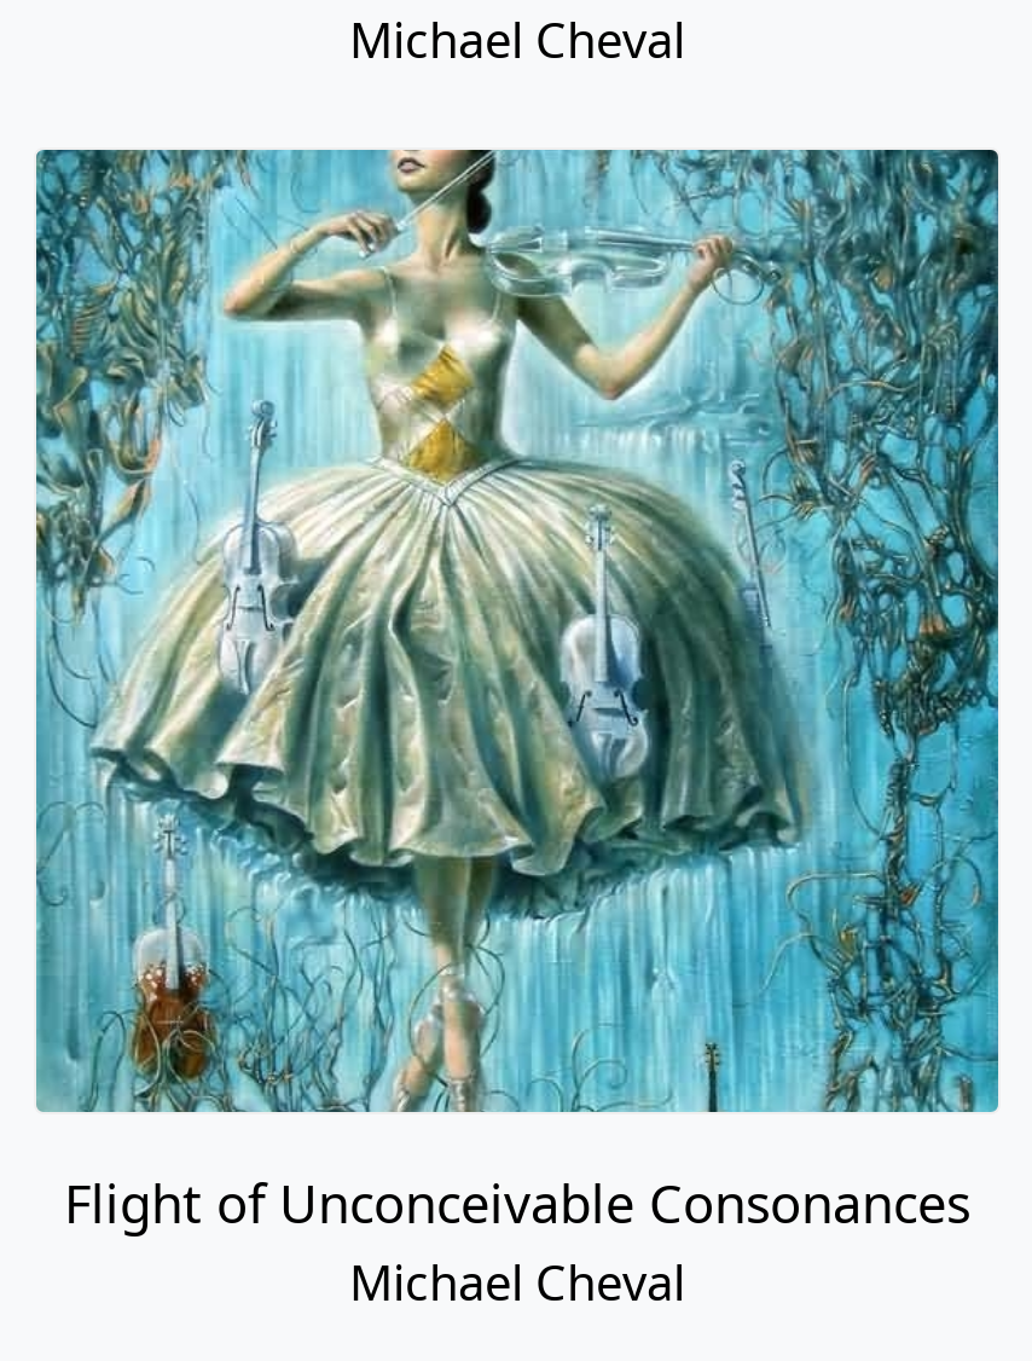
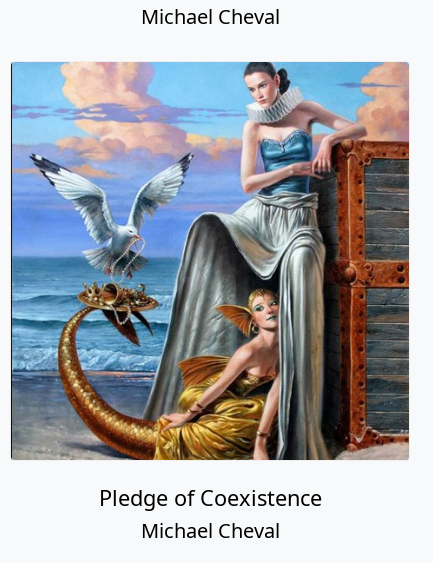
- [image]
- Flight of Unconceivable Consonances
+ [image]
+ Pledge of Coexistence
